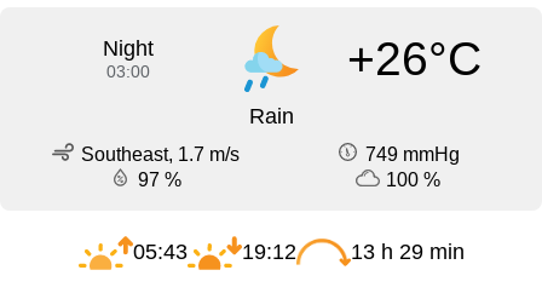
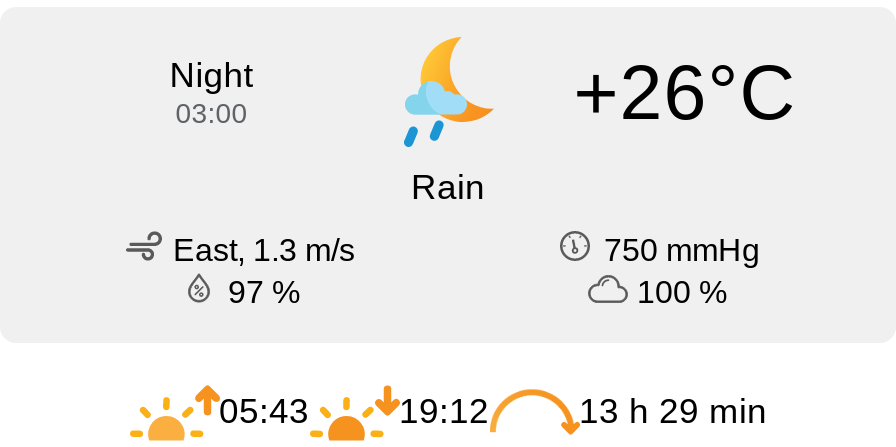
- Southeast, 1.7 m/s
+ East, 1.3 m/s

- 749 mmHg
+ 750 mmHg
